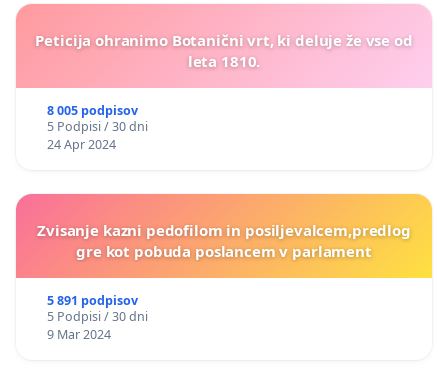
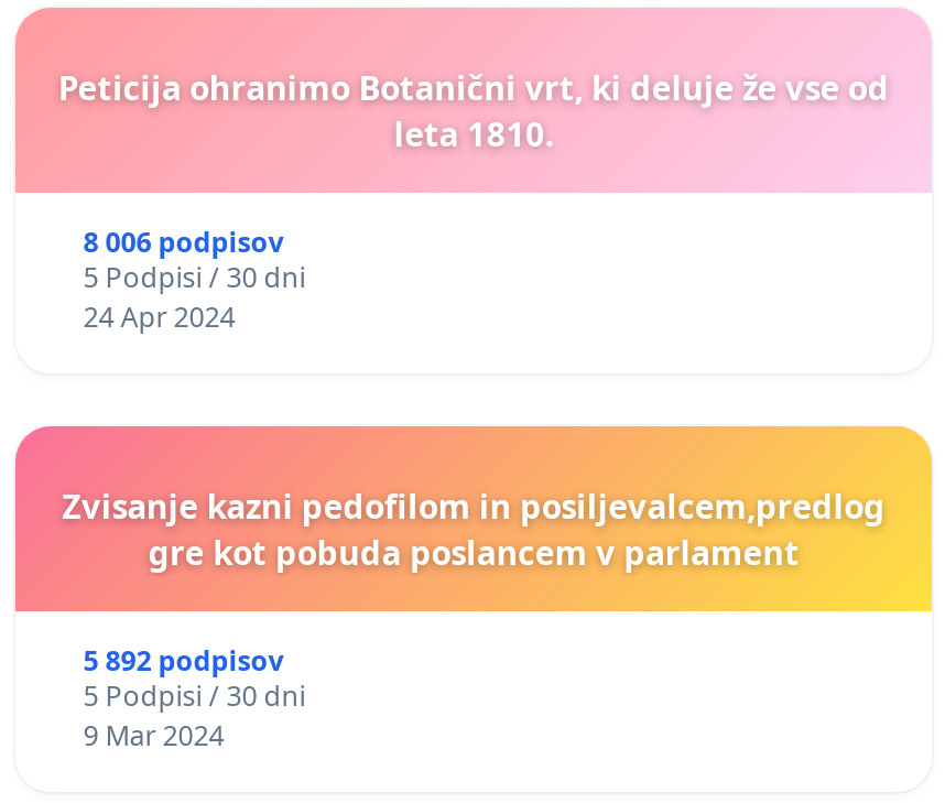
- 8 005 podpisov
+ 8 006 podpisov

- 5 891 podpisov
+ 5 892 podpisov
